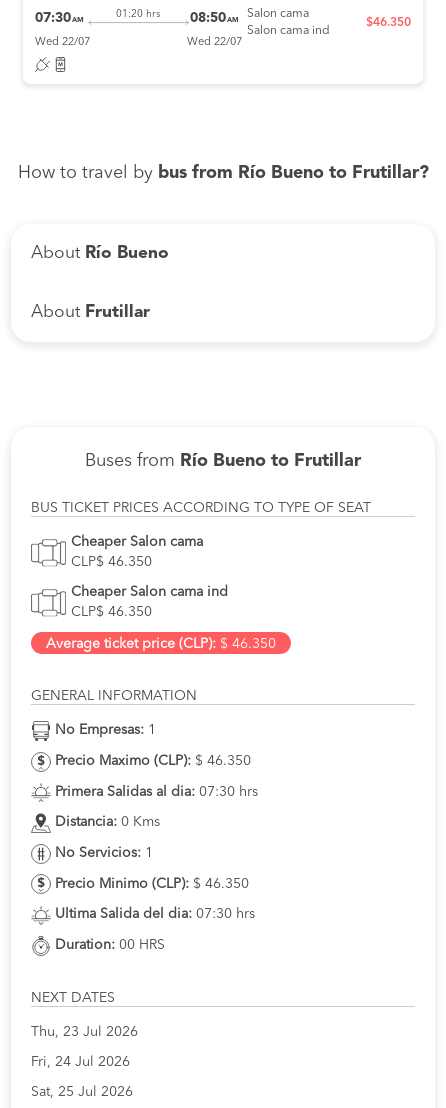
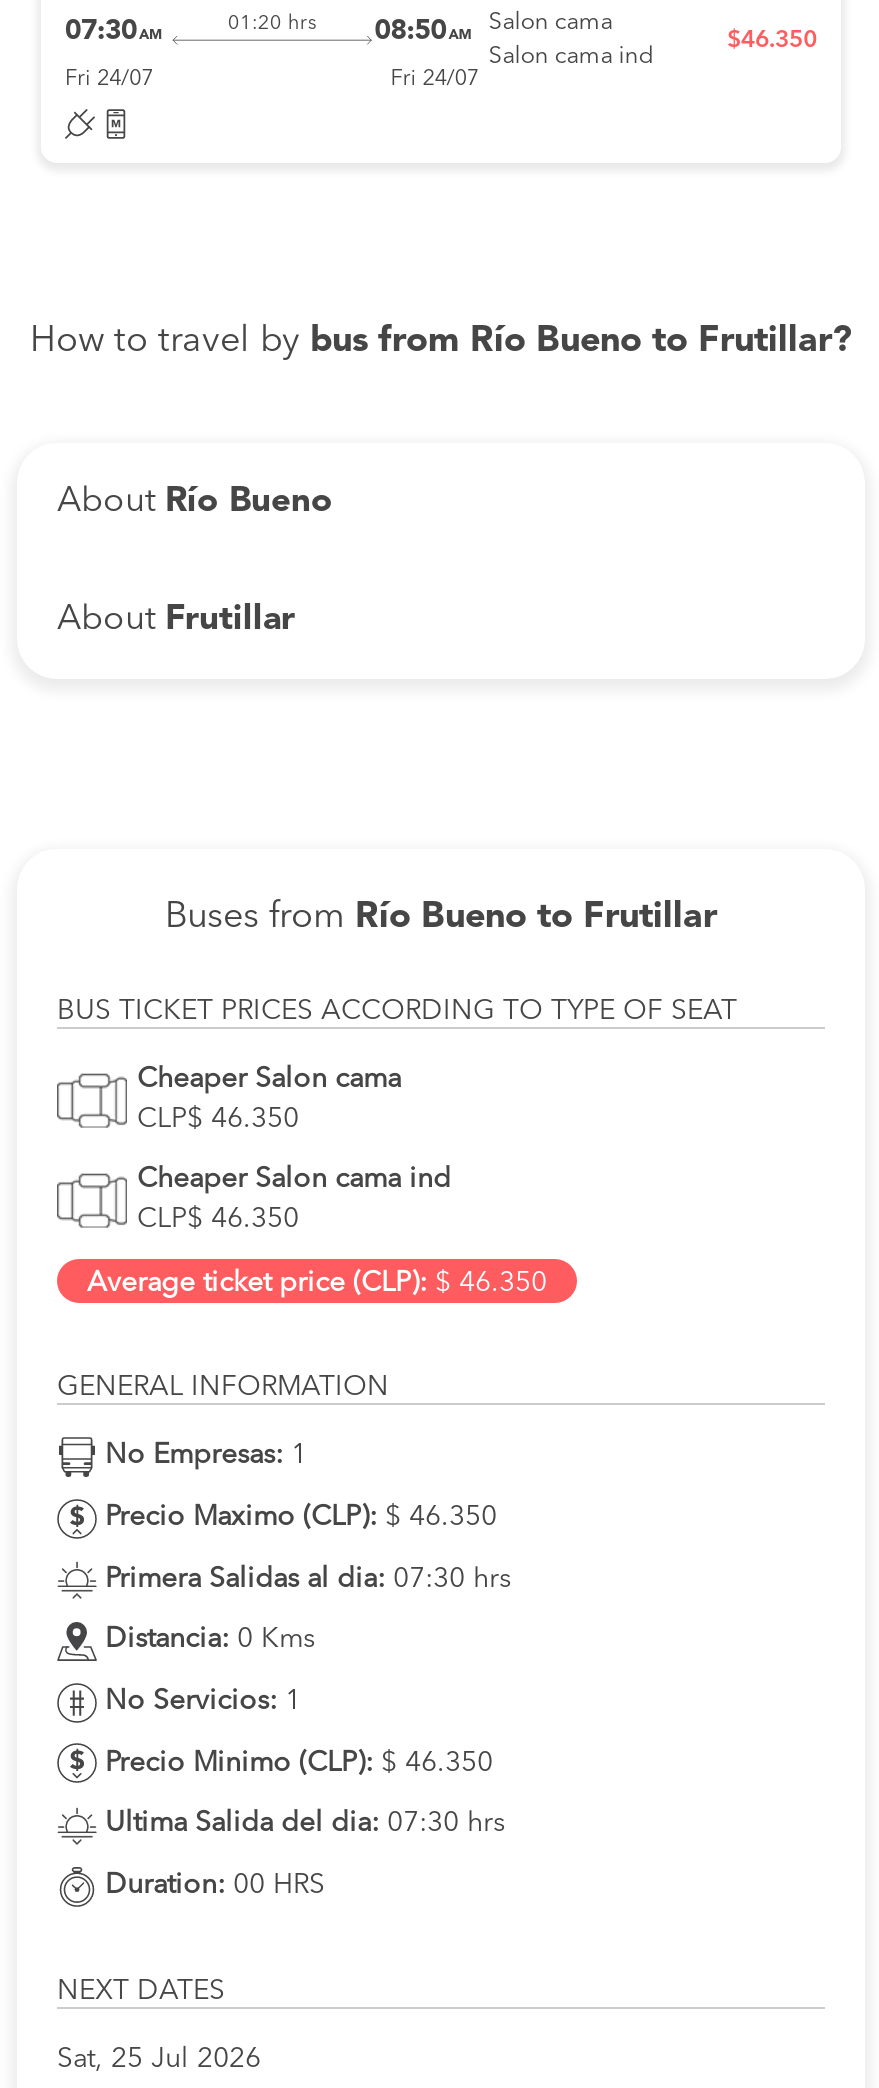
- Wed 22/07
- Wed 22/07
+ Fri 24/07
+ Fri 24/07

- Thu, 23 Jul 2026
- Fri, 24 Jul 2026
